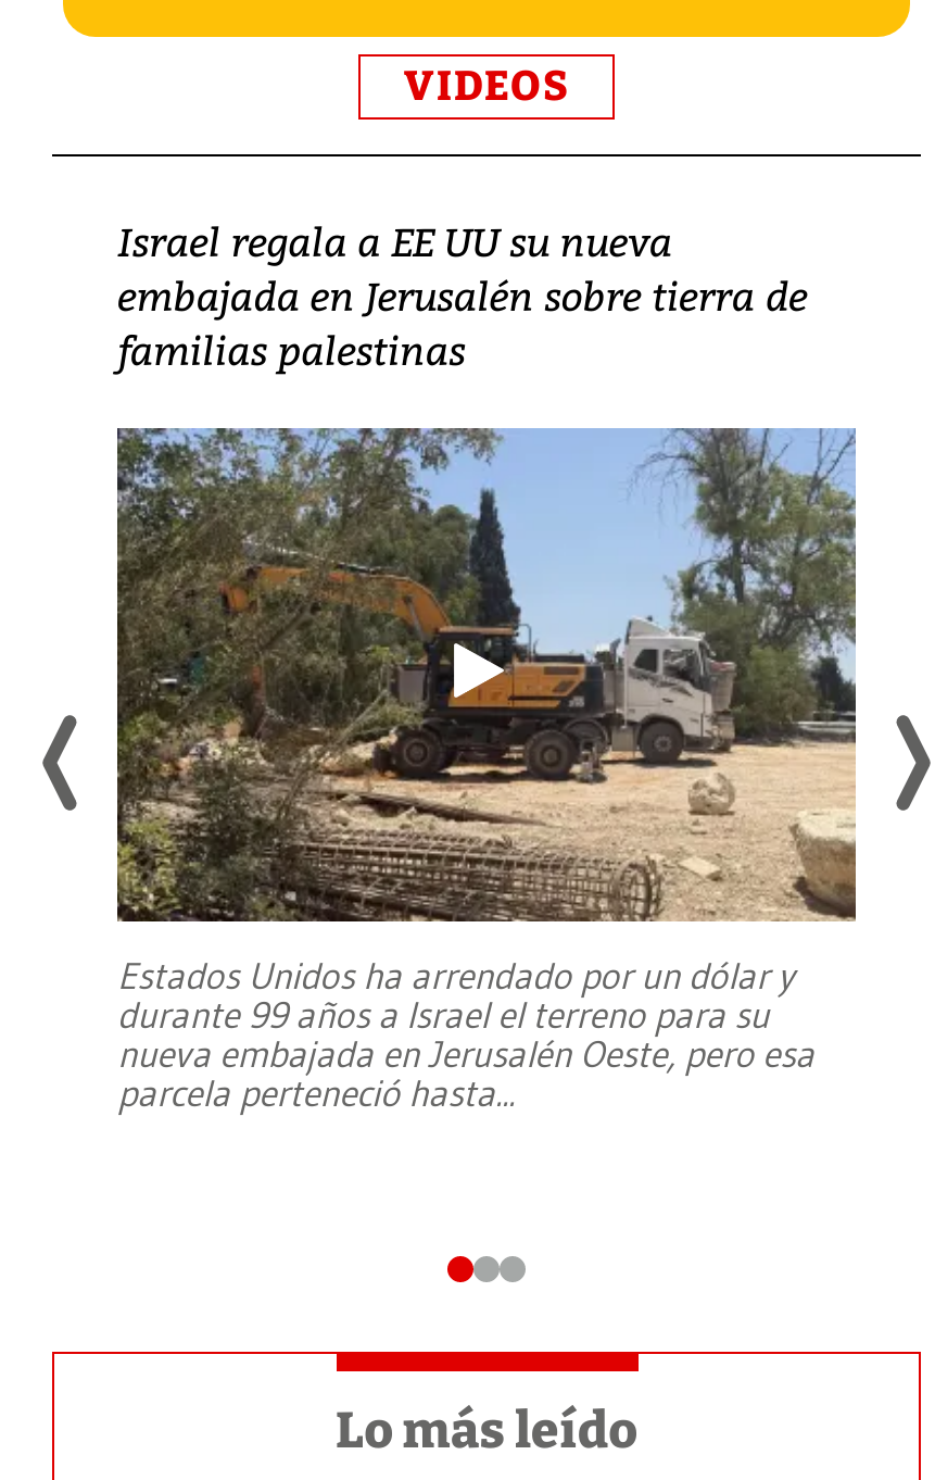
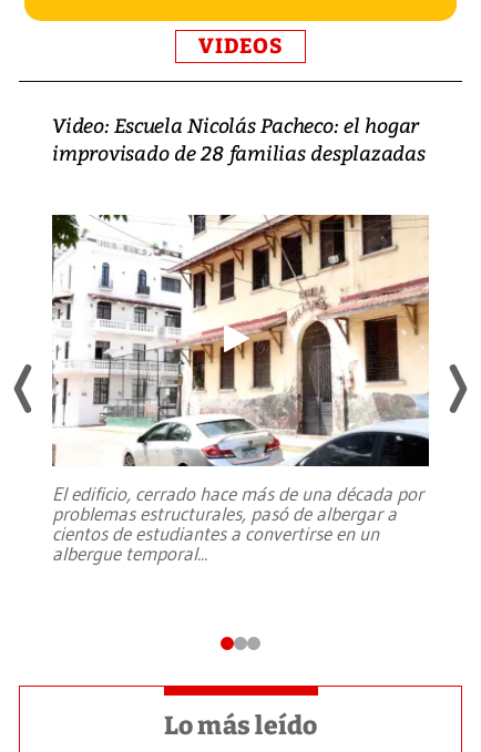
- Israel regala a EE UU su nueva
- embajada en Jerusalén sobre tierra de
- familias palestinas
+ Video: Escuela Nicolás Pacheco: el hogar
+ improvisado de 28 familias desplazadas

- [image]
- Estados Unidos ha arrendado por un dólar y
- durante 99 años a Israel el terreno para su
- nueva embajada en Jerusalén Oeste, pero esa
- parcela perteneció hasta...
+ [image]
+ El edificio, cerrado hace más de una década por
+ problemas estructurales, pasó de albergar a
+ cientos de estudiantes a convertirse en un
+ albergue temporal...
